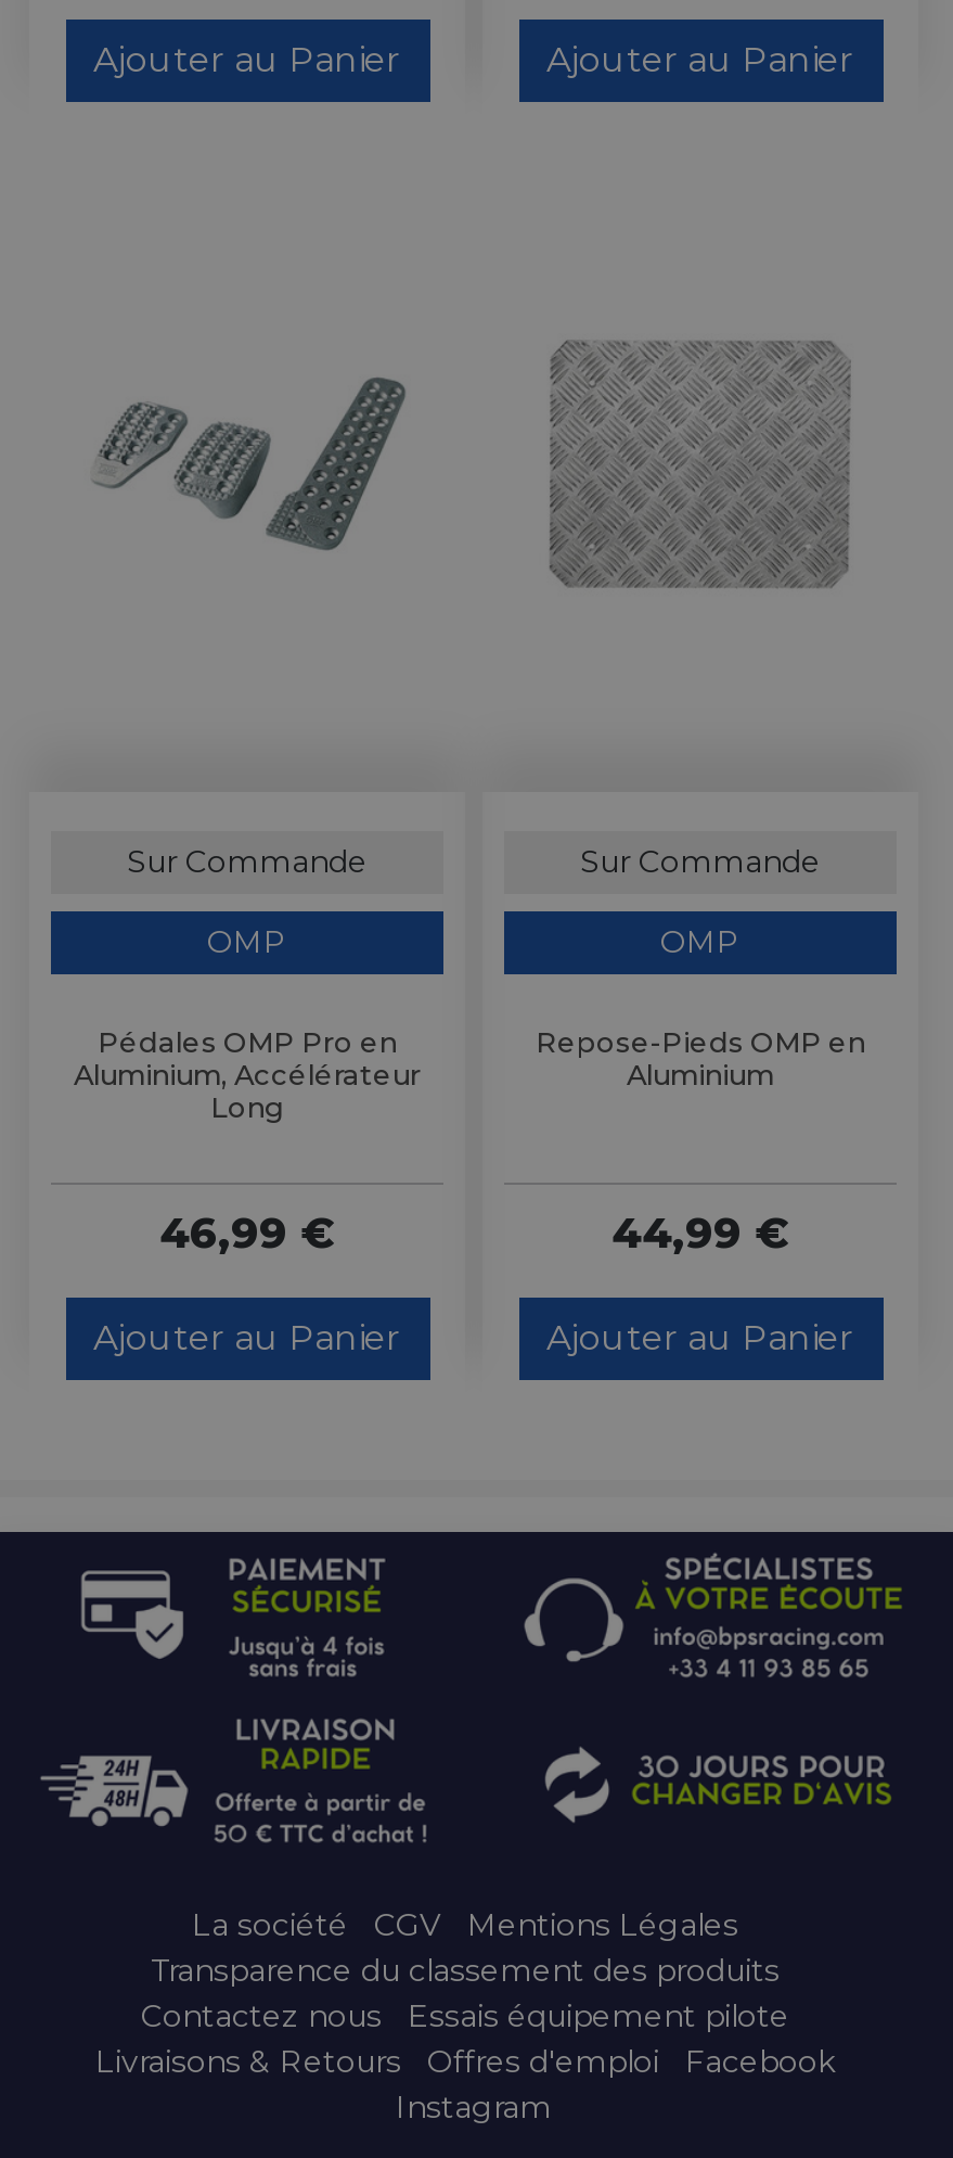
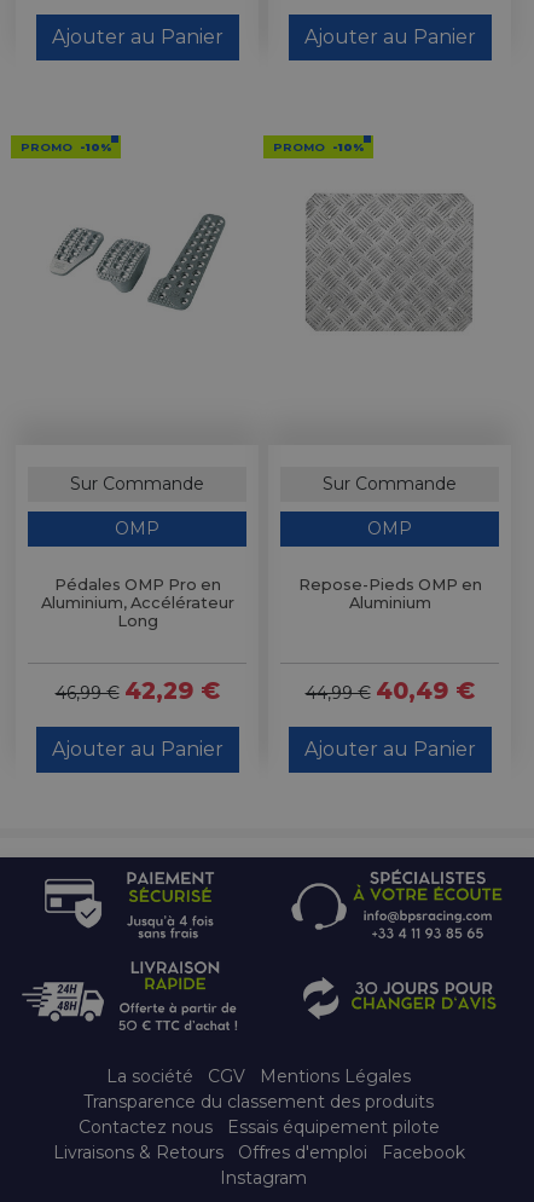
+ PROMO -10%

+ PROMO -10%

- 46,99 €
+ 46,99 € 42,29 €

- 44,99 €
+ 44,99 € 40,49 €
